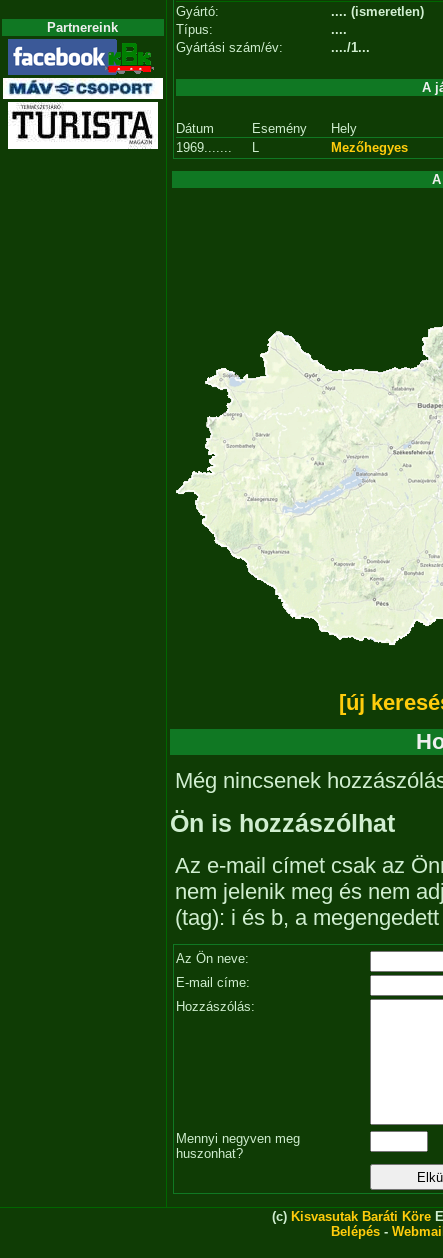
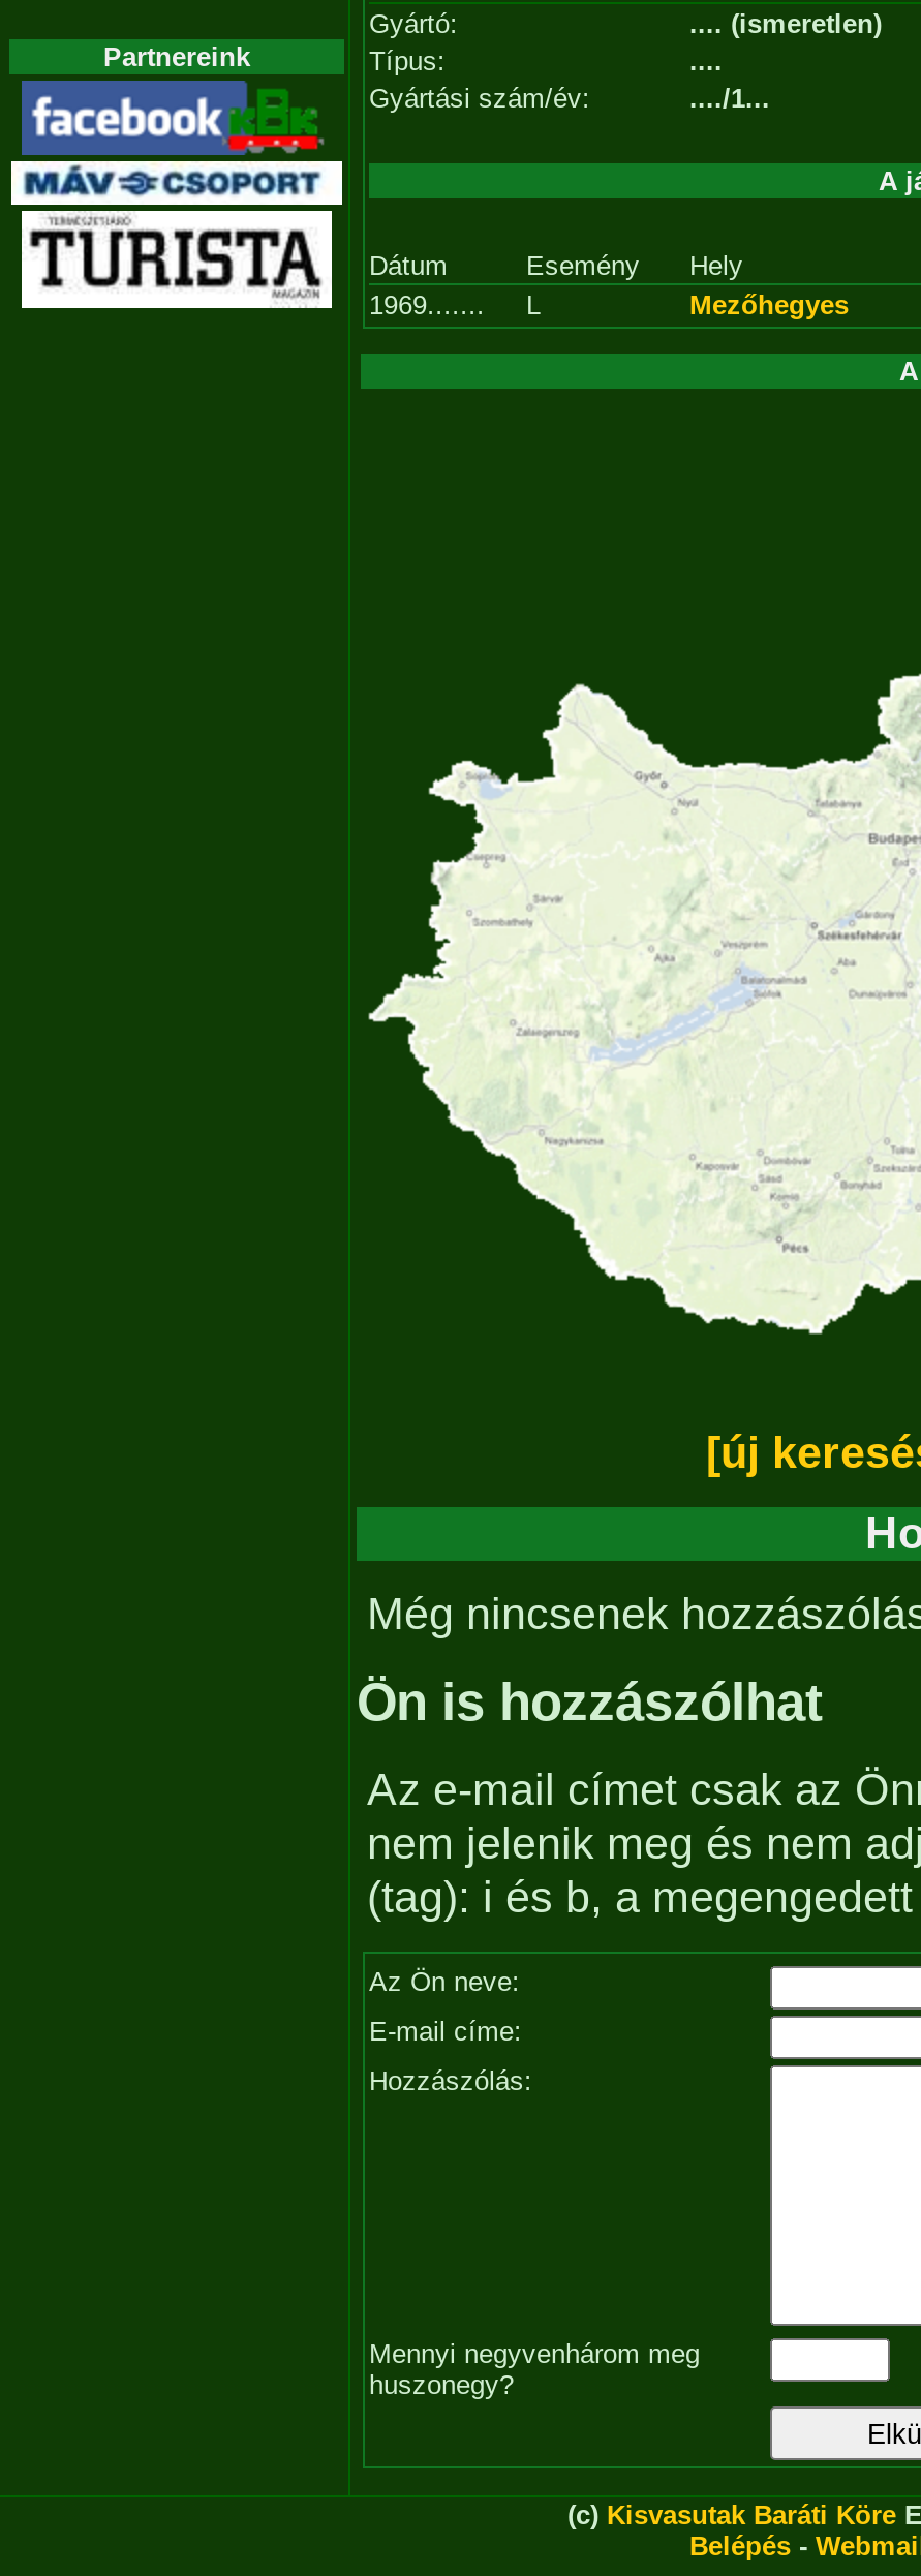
- Mennyi negyven meg
- huszonhat?
+ Mennyi negyvenhárom meg
+ huszonegy?
